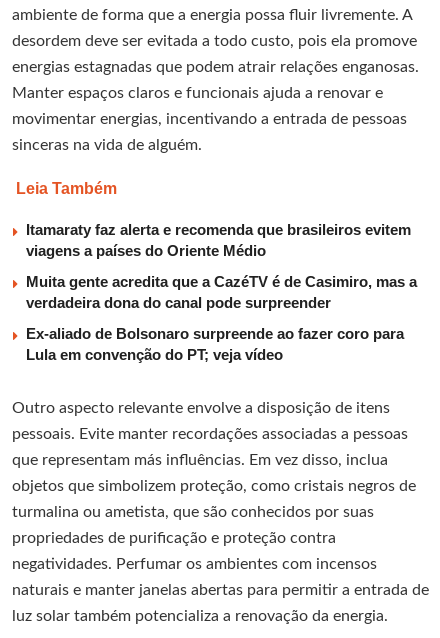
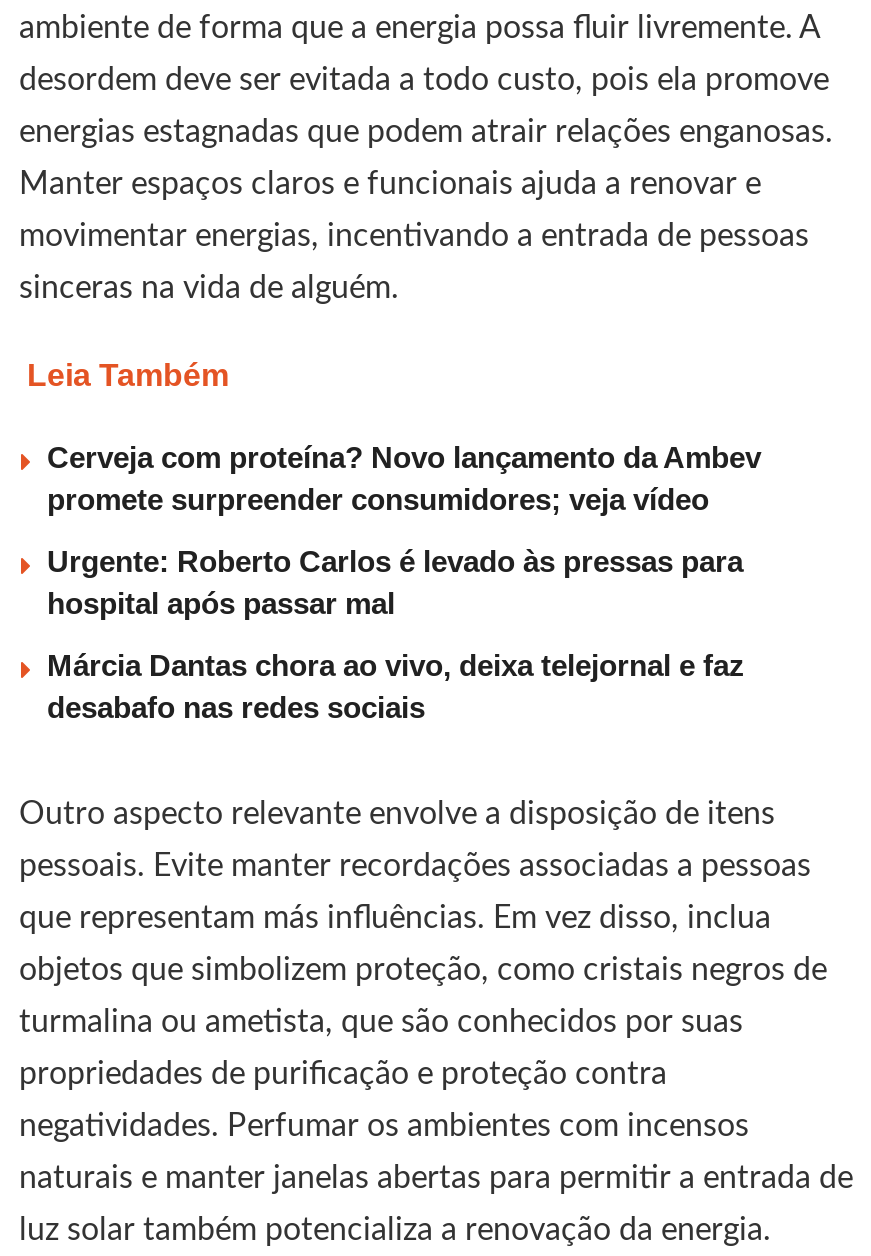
- Itamaraty faz alerta e recomenda que brasileiros evitem
- viagens a países do Oriente Médio
+ Cerveja com proteína? Novo lançamento da Ambev
+ promete surpreender consumidores; veja vídeo

- Muita gente acredita que a CazéTV é de Casimiro, mas a
- verdadeira dona do canal pode surpreender
+ Urgente: Roberto Carlos é levado às pressas para
+ hospital após passar mal

- Ex-aliado de Bolsonaro surpreende ao fazer coro para
- Lula em convenção do PT; veja vídeo
+ Márcia Dantas chora ao vivo, deixa telejornal e faz
+ desabafo nas redes sociais
